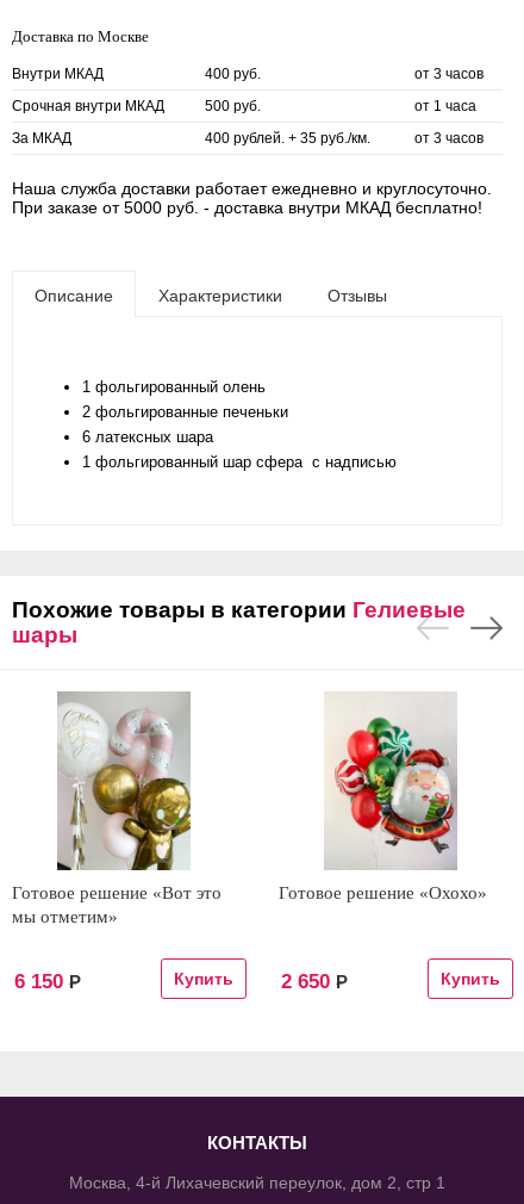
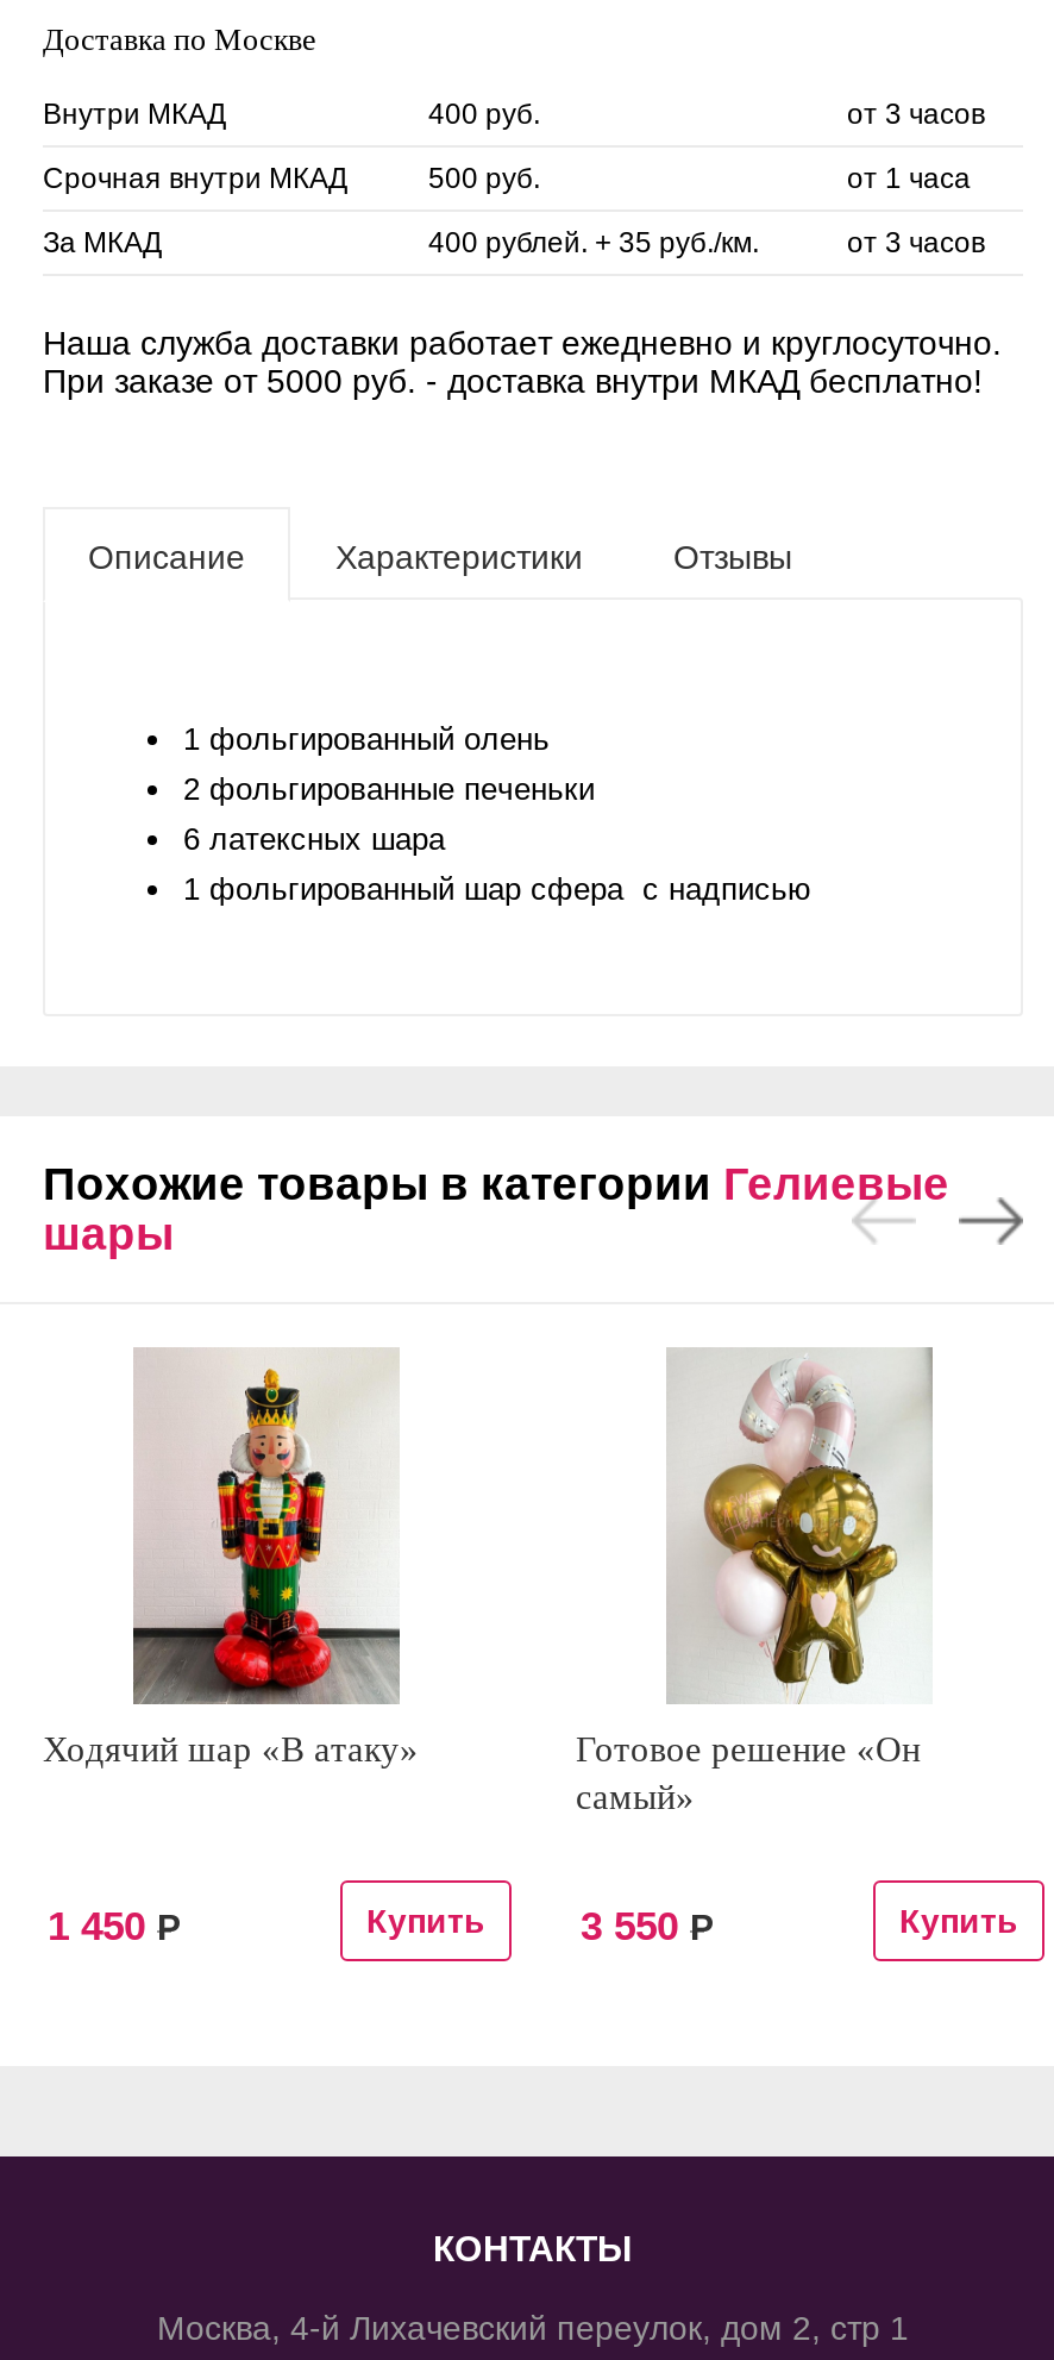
- [image]
- Готовое решение «Вот это
- мы отметим»
+ [image]
+ Ходячий шар «В атаку»

- [image]
- Готовое решение «Охохо»
+ [image]
+ Готовое решение «Он
+ самый»

- 6 150 Р
+ 1 450 Р

- 2 650 Р
+ 3 550 Р
